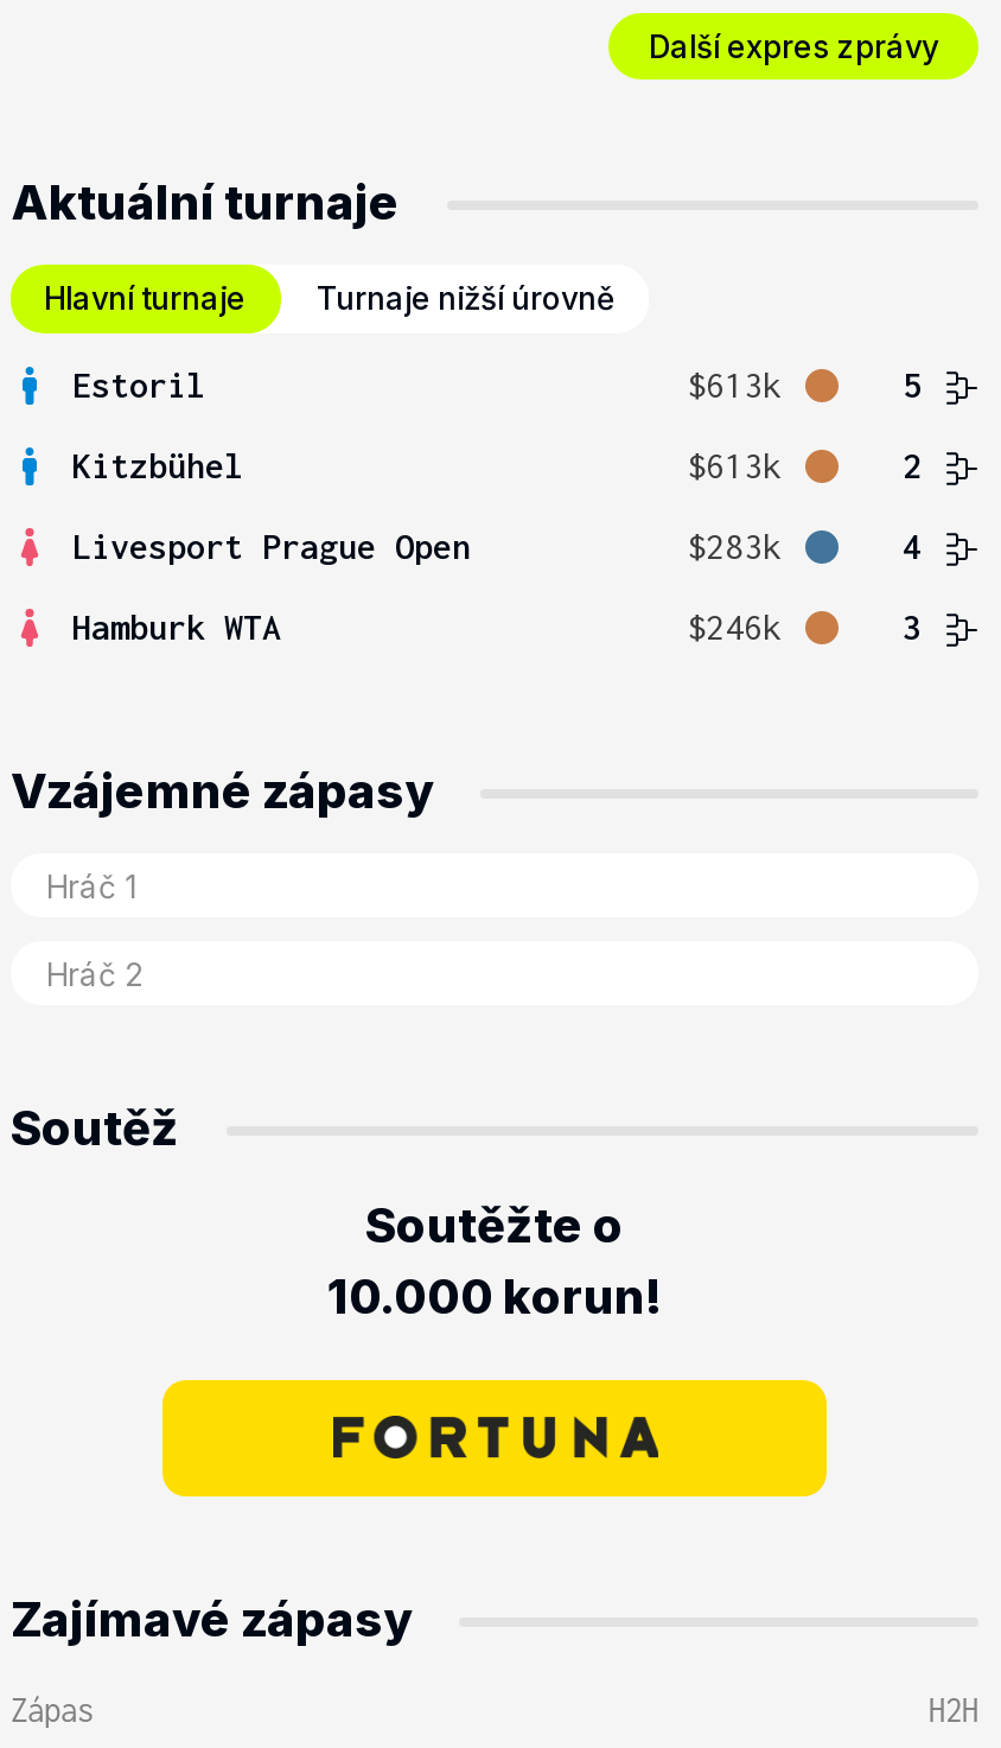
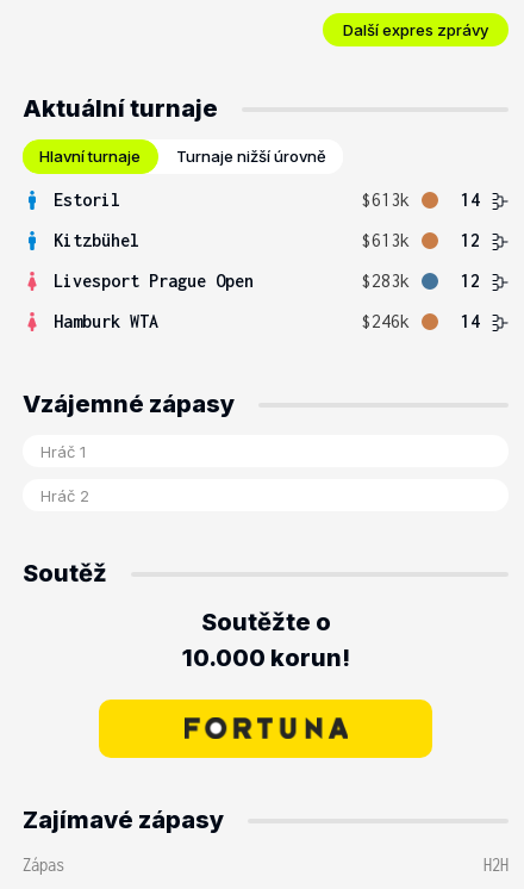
- 5
+ 14

- 2
+ 12

- 4
+ 12

- 3
+ 14
